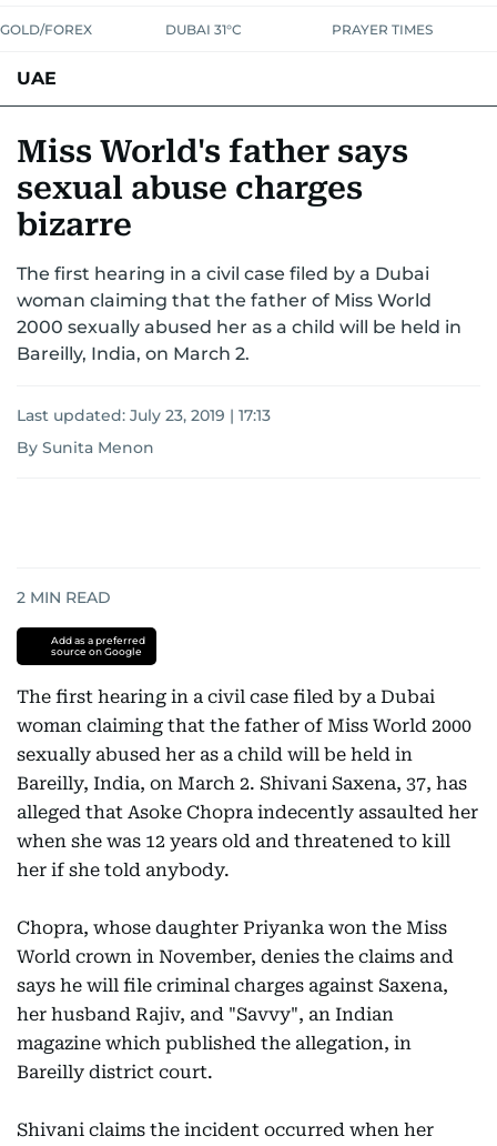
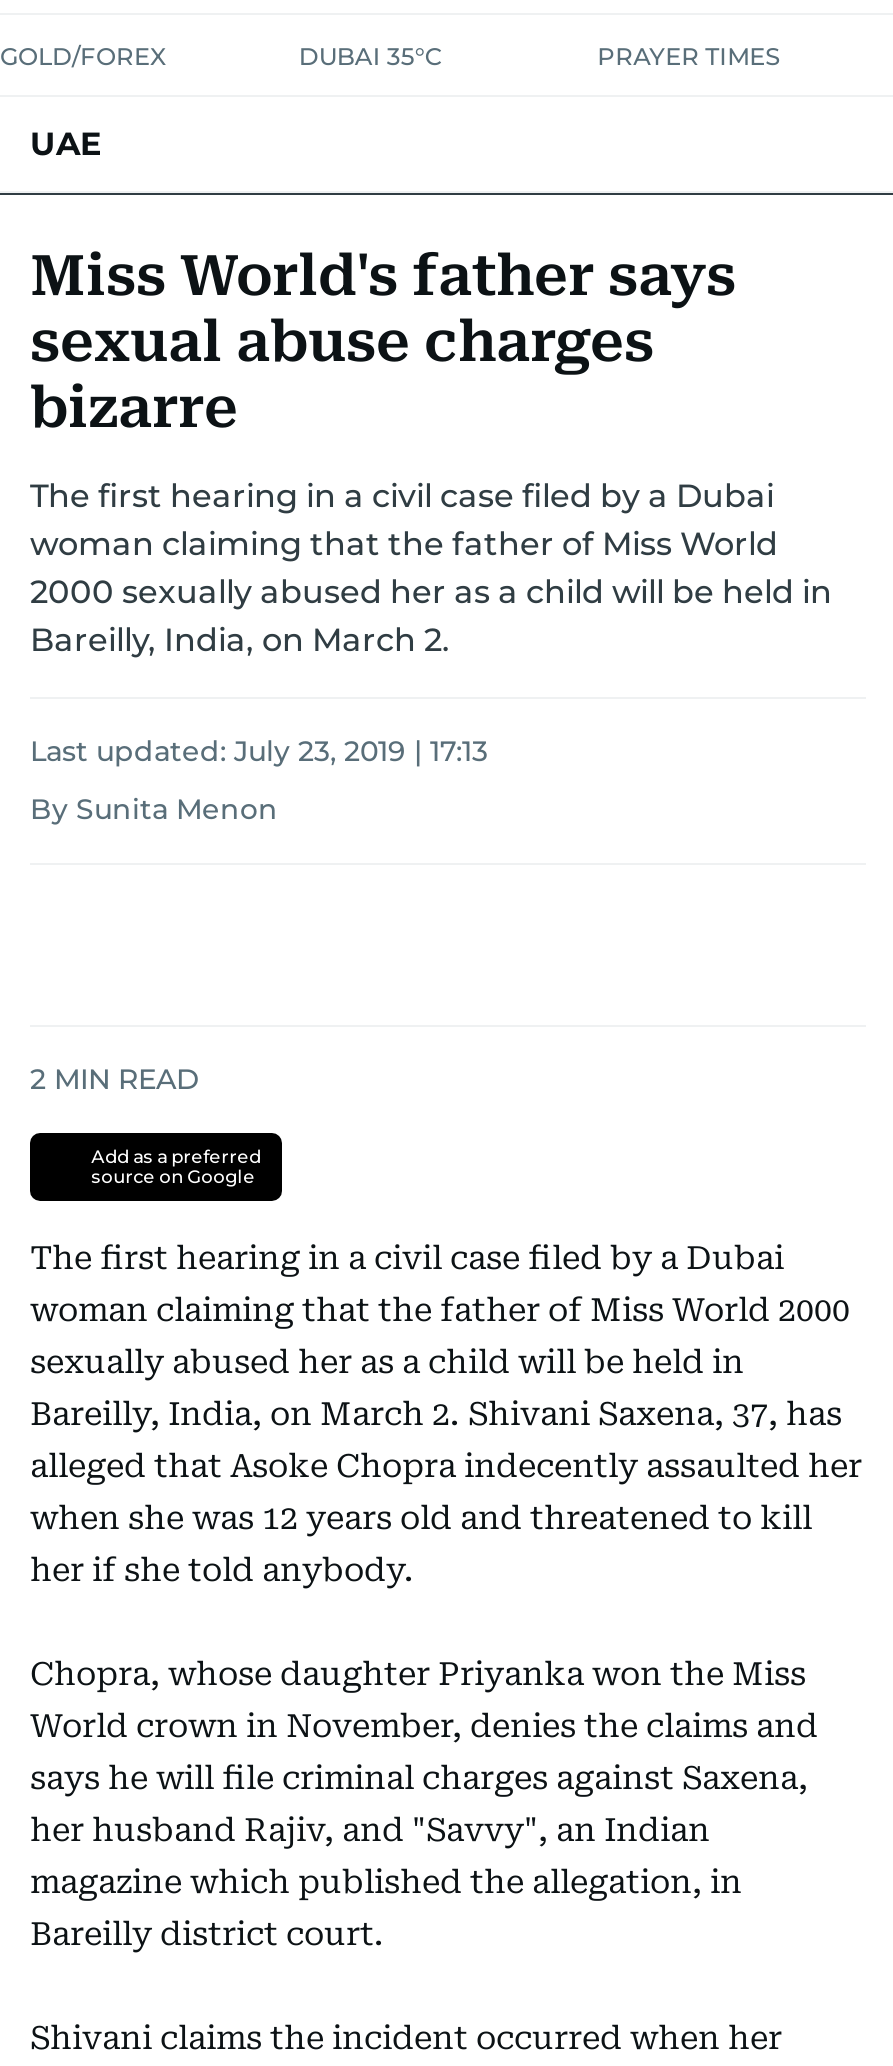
- DUBAI 31°C
+ DUBAI 35°C
